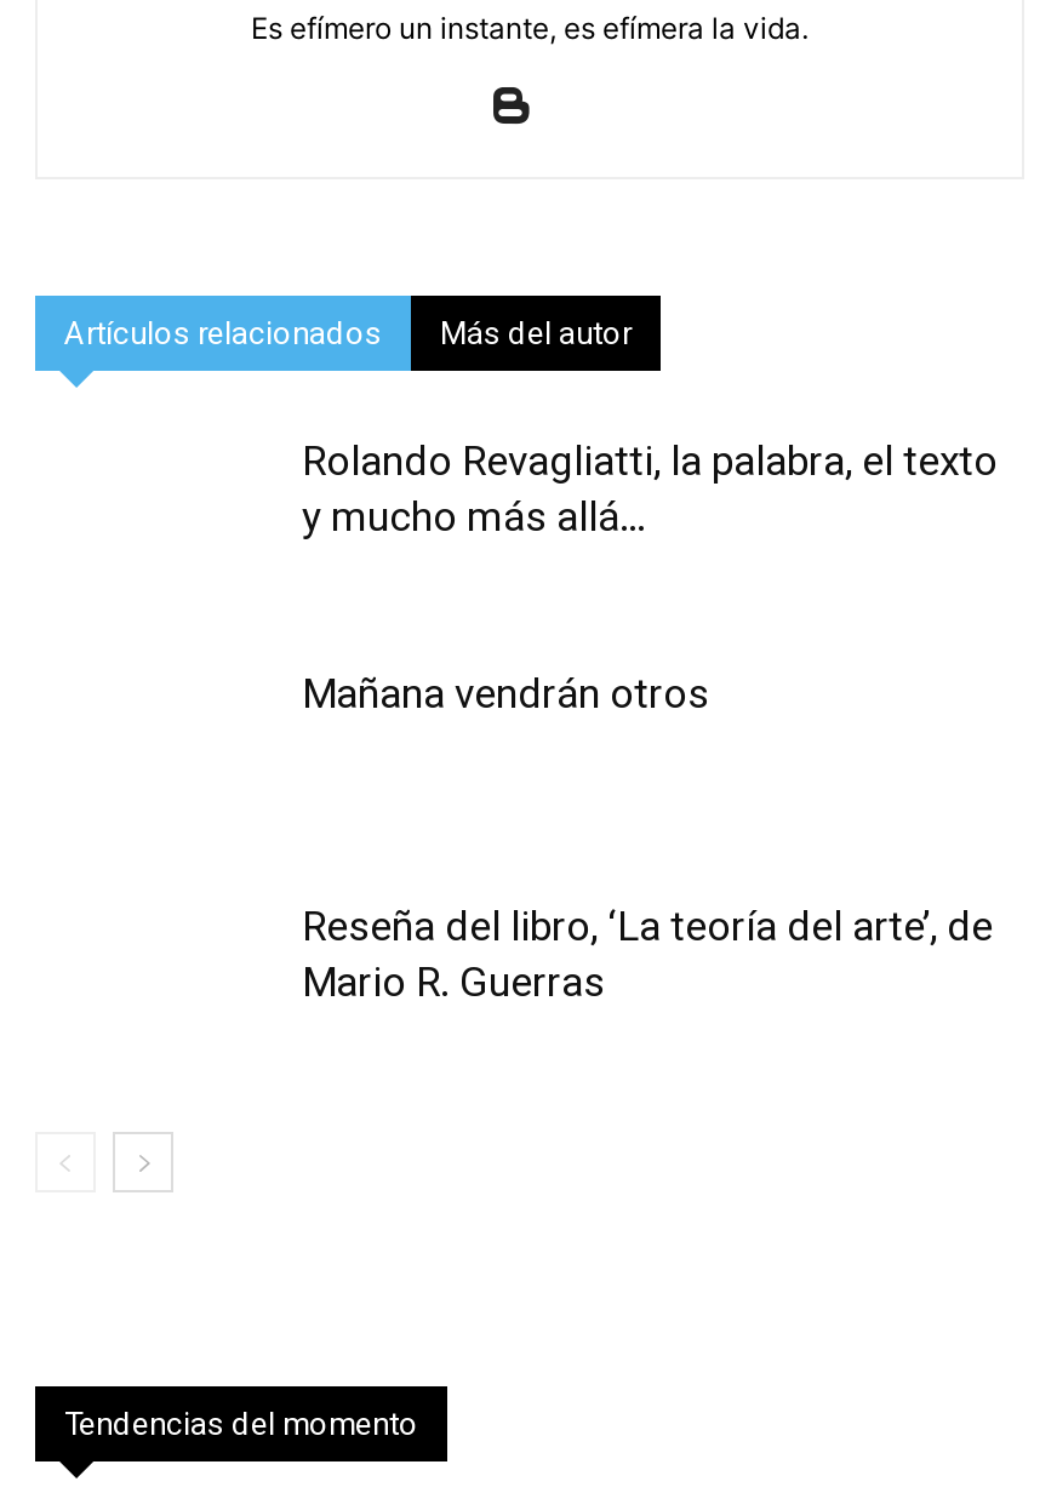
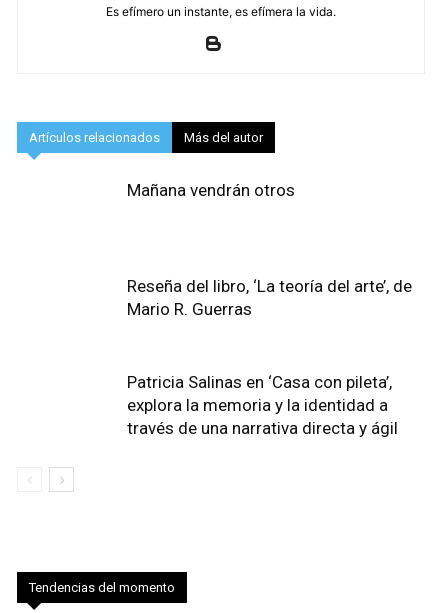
- Rolando Revagliatti, la palabra, el texto
- y mucho más allá…

moved up: Mañana vendrán otros | Reseña del libro, ‘La teoría del arte’, de | Mario R. Guerras

+ Patricia Salinas en ‘Casa con pileta’,
+ explora la memoria y la identidad a
+ través de una narrativa directa y ágil
